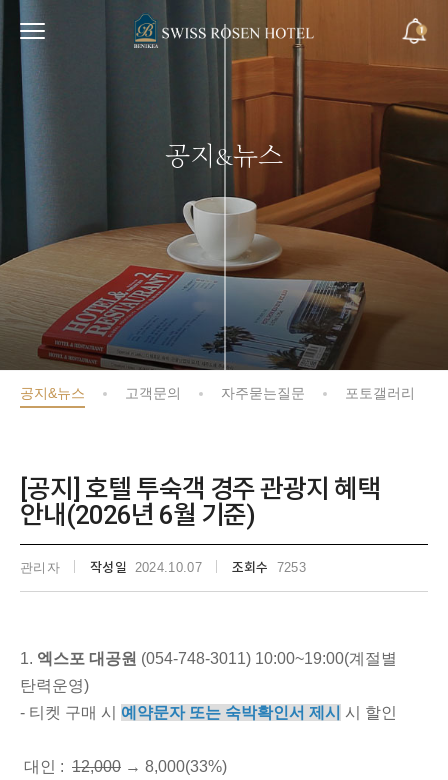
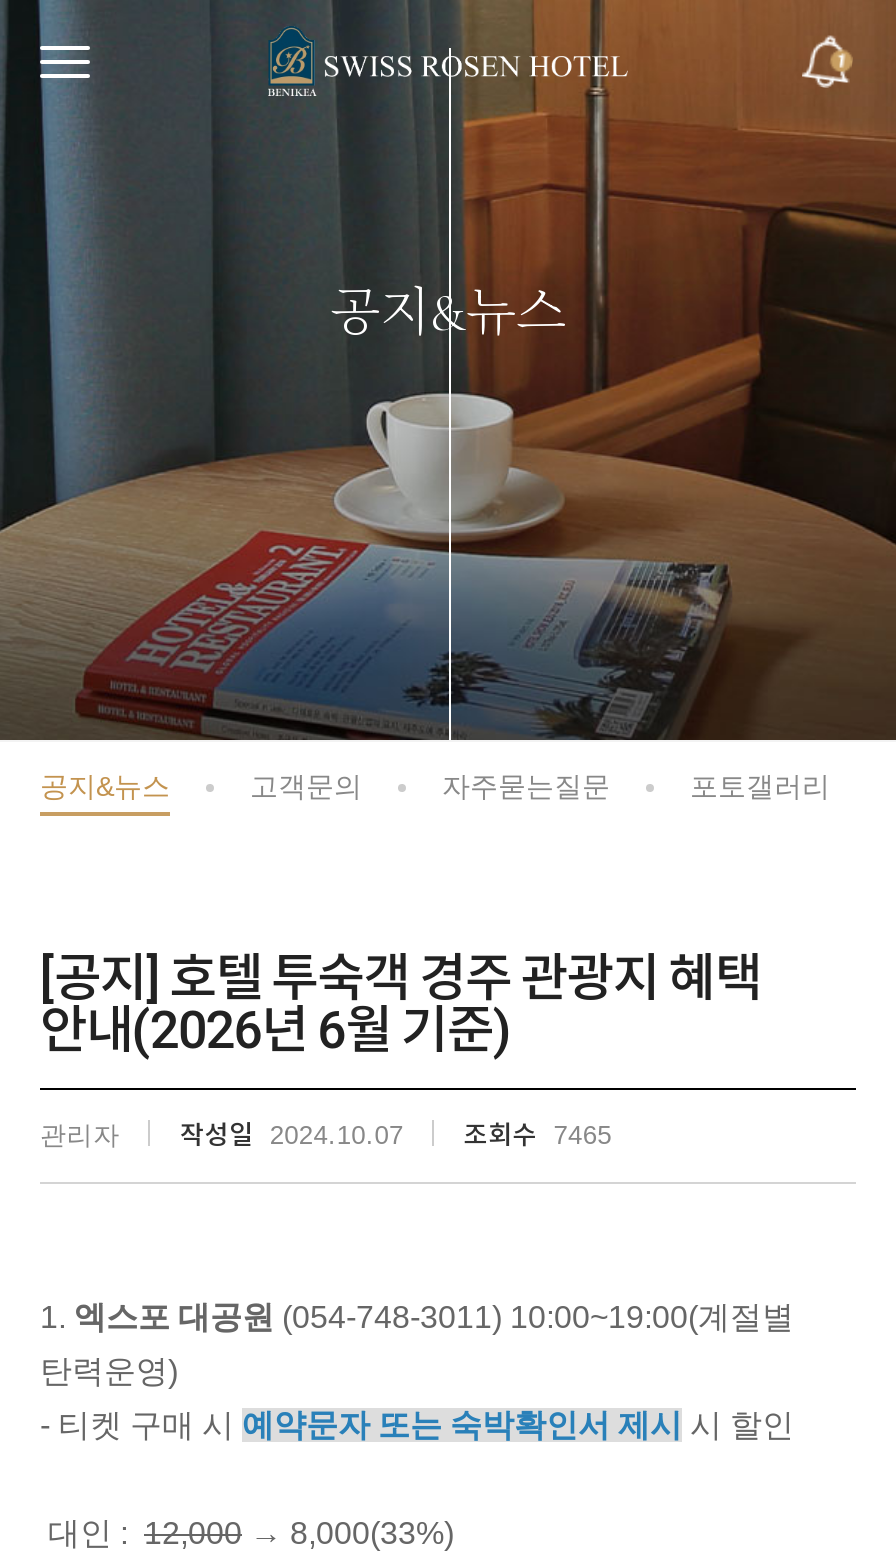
- 작성일 2024.10.07 조회수 7253
+ 작성일 2024.10.07 조회수 7465
